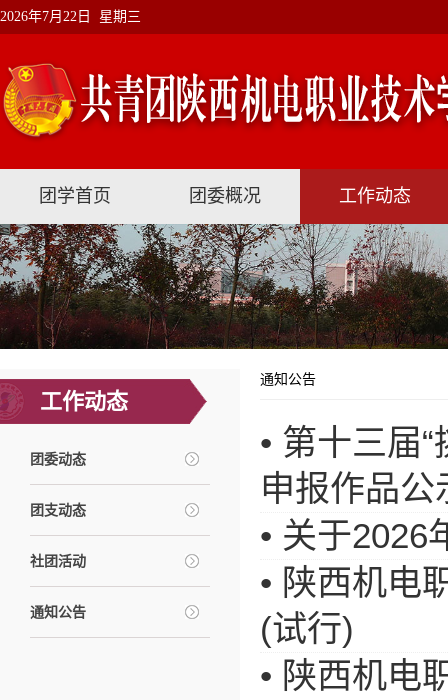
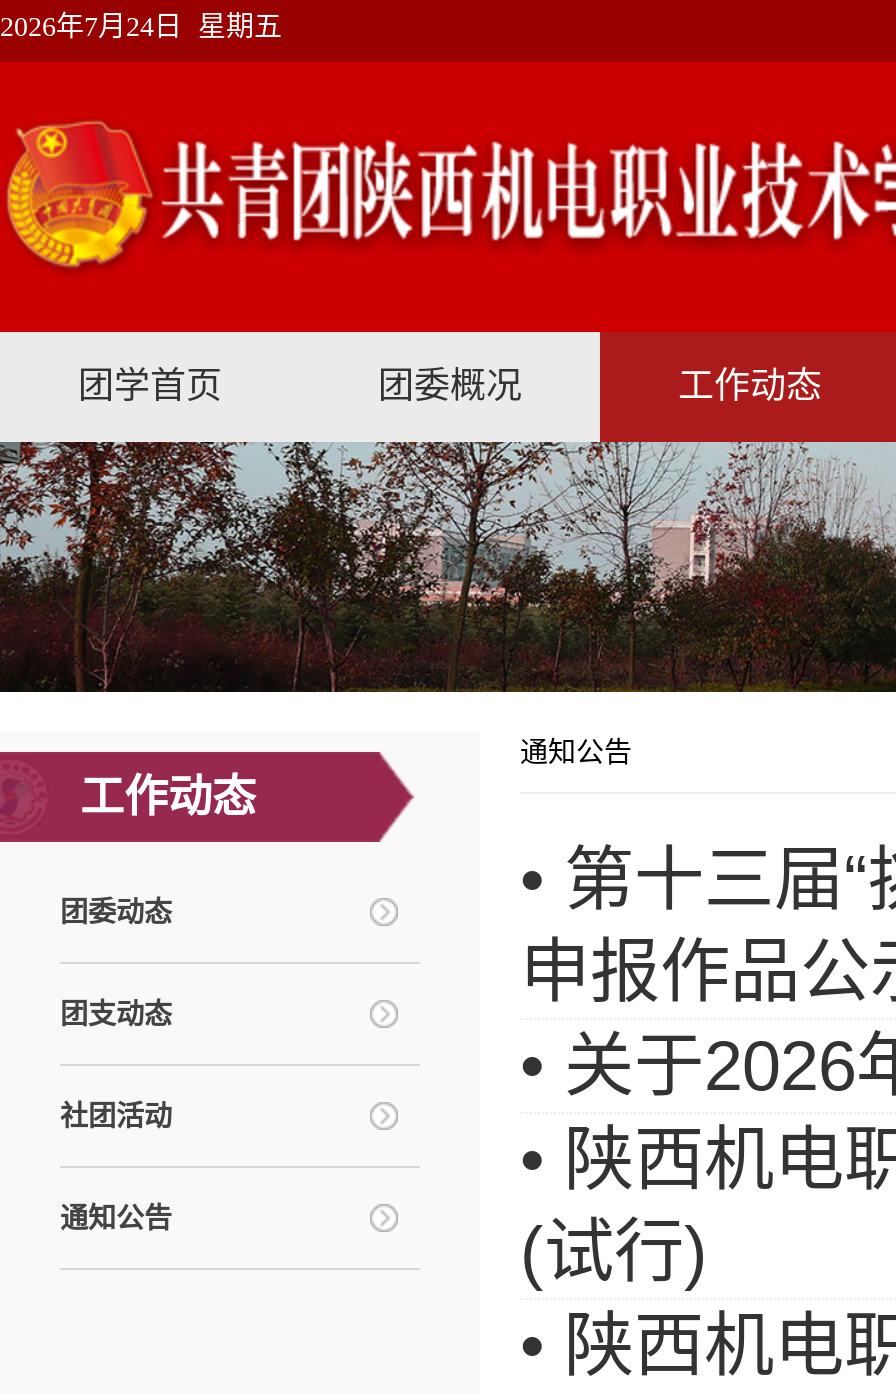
- 2026年7月22日 星期三
+ 2026年7月24日 星期五
